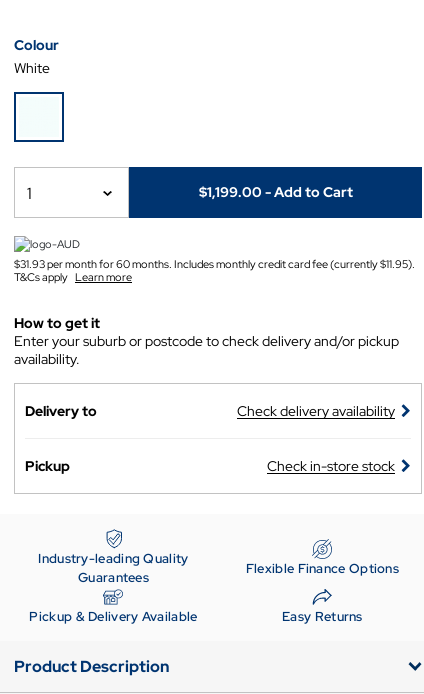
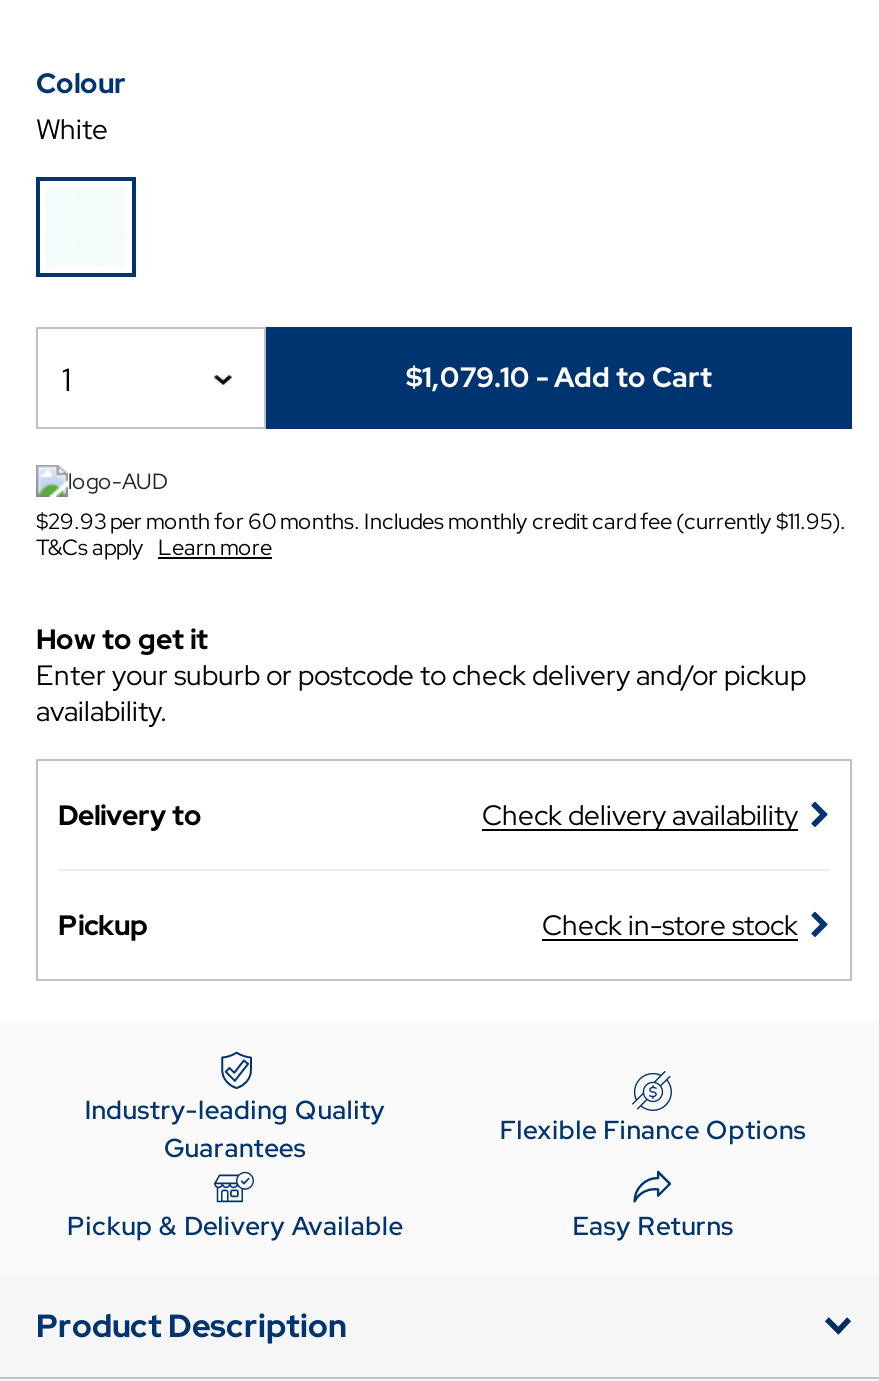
- $1,199.00 - Add to Cart
+ $1,079.10 - Add to Cart

- $31.93 per month for 60 months. Includes monthly credit card fee (currently $11.95).
+ $29.93 per month for 60 months. Includes monthly credit card fee (currently $11.95).
